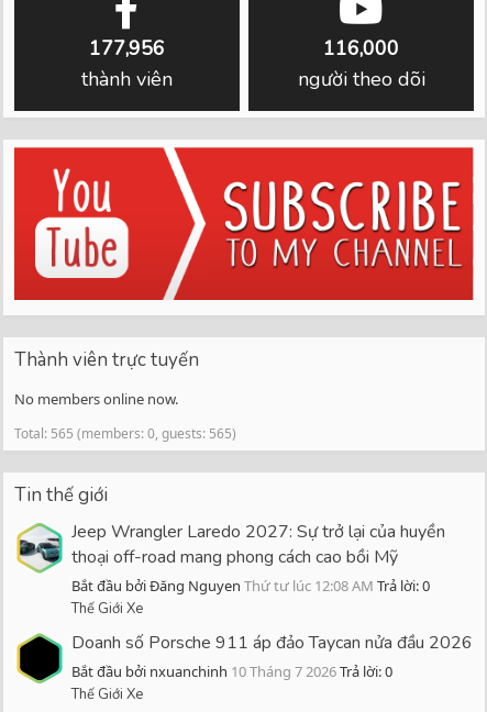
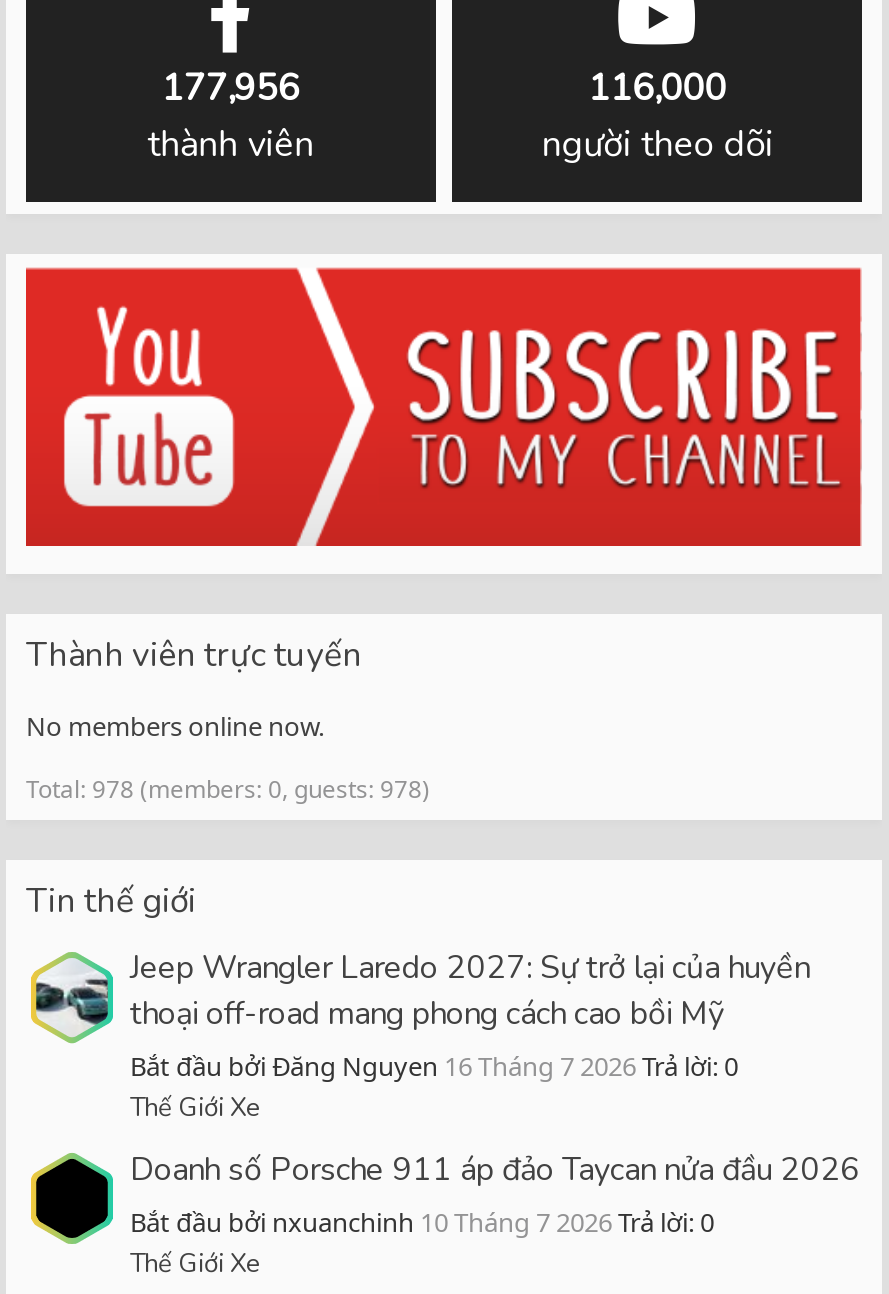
- Total: 565 (members: 0, guests: 565)
+ Total: 978 (members: 0, guests: 978)

- Bắt đầu bởi Đăng Nguyen Thứ tư lúc 12:08 AM Trả lời: 0
+ Bắt đầu bởi Đăng Nguyen 16 Tháng 7 2026 Trả lời: 0
